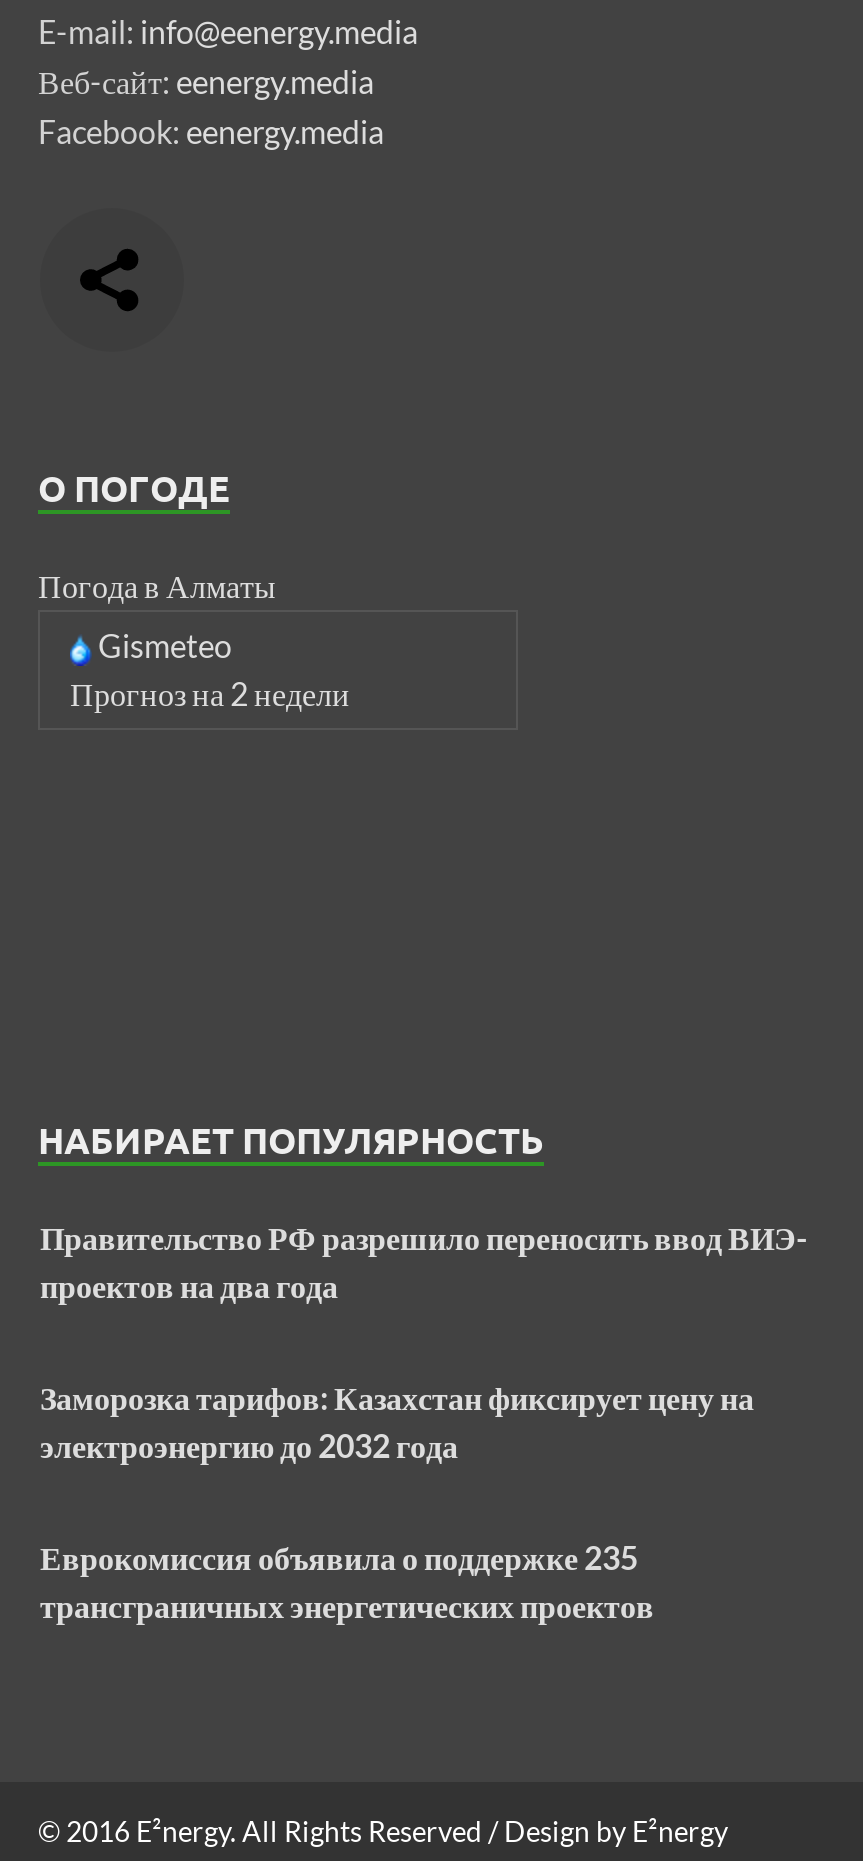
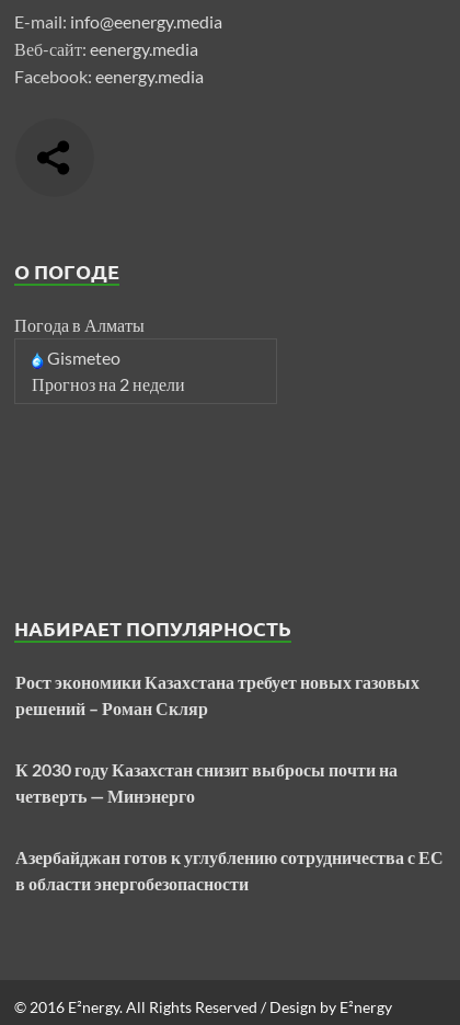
- Правительство РФ разрешило переносить ввод ВИЭ-
- проектов на два года
+ Рост экономики Казахстана требует новых газовых
+ решений – Роман Скляр

- Заморозка тарифов: Казахстан фиксирует цену на
- электроэнергию до 2032 года
+ К 2030 году Казахстан снизит выбросы почти на
+ четверть — Минэнерго

- Еврокомиссия объявила о поддержке 235
- трансграничных энергетических проектов
+ Азербайджан готов к углублению сотрудничества с ЕС
+ в области энергобезопасности
